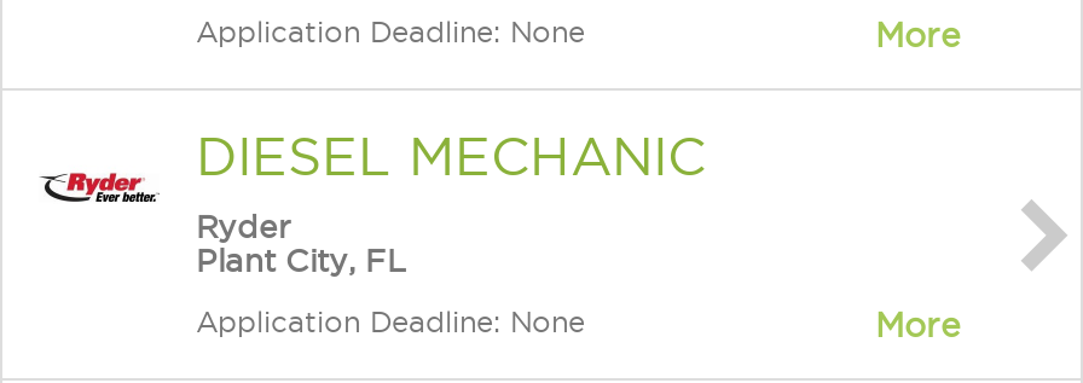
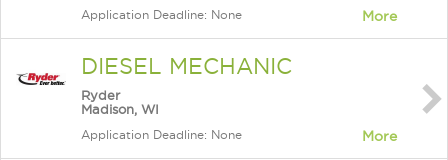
- Plant City, FL
+ Madison, WI
